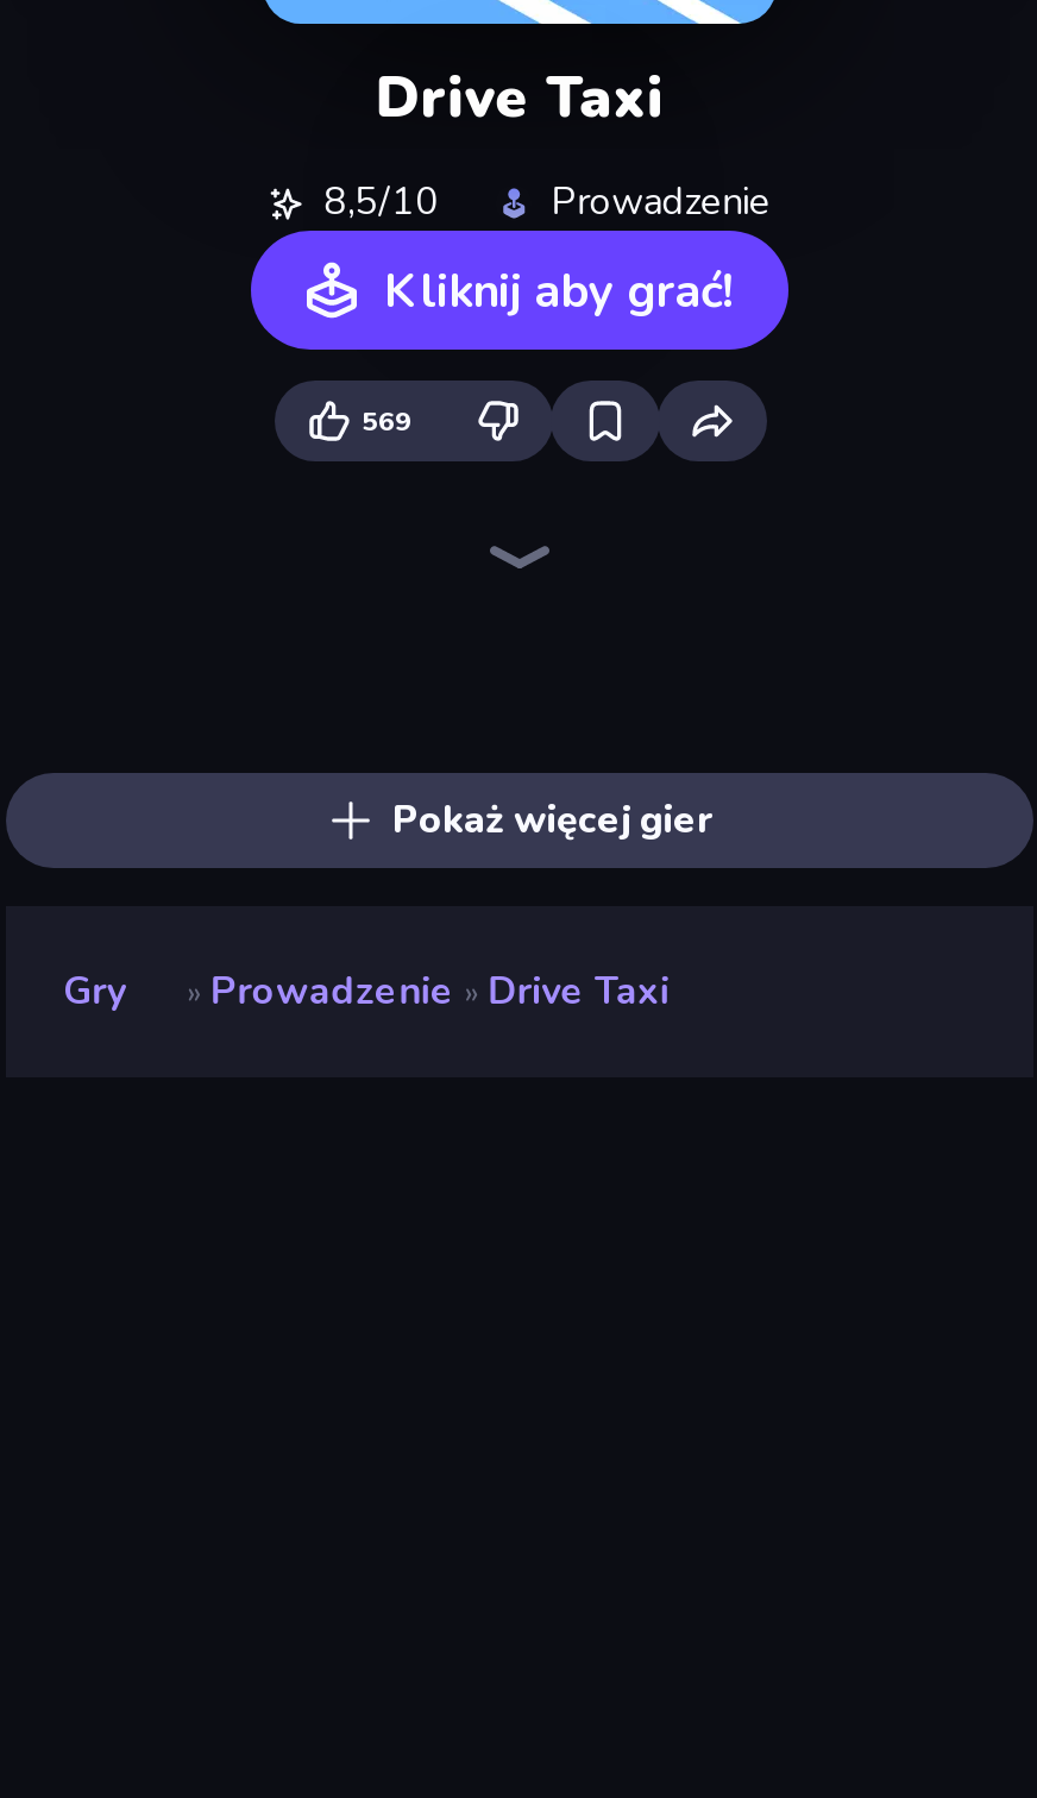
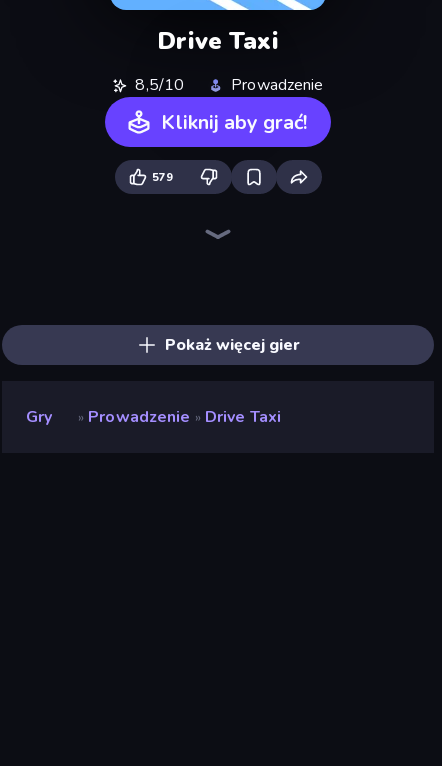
- 569
+ 579
